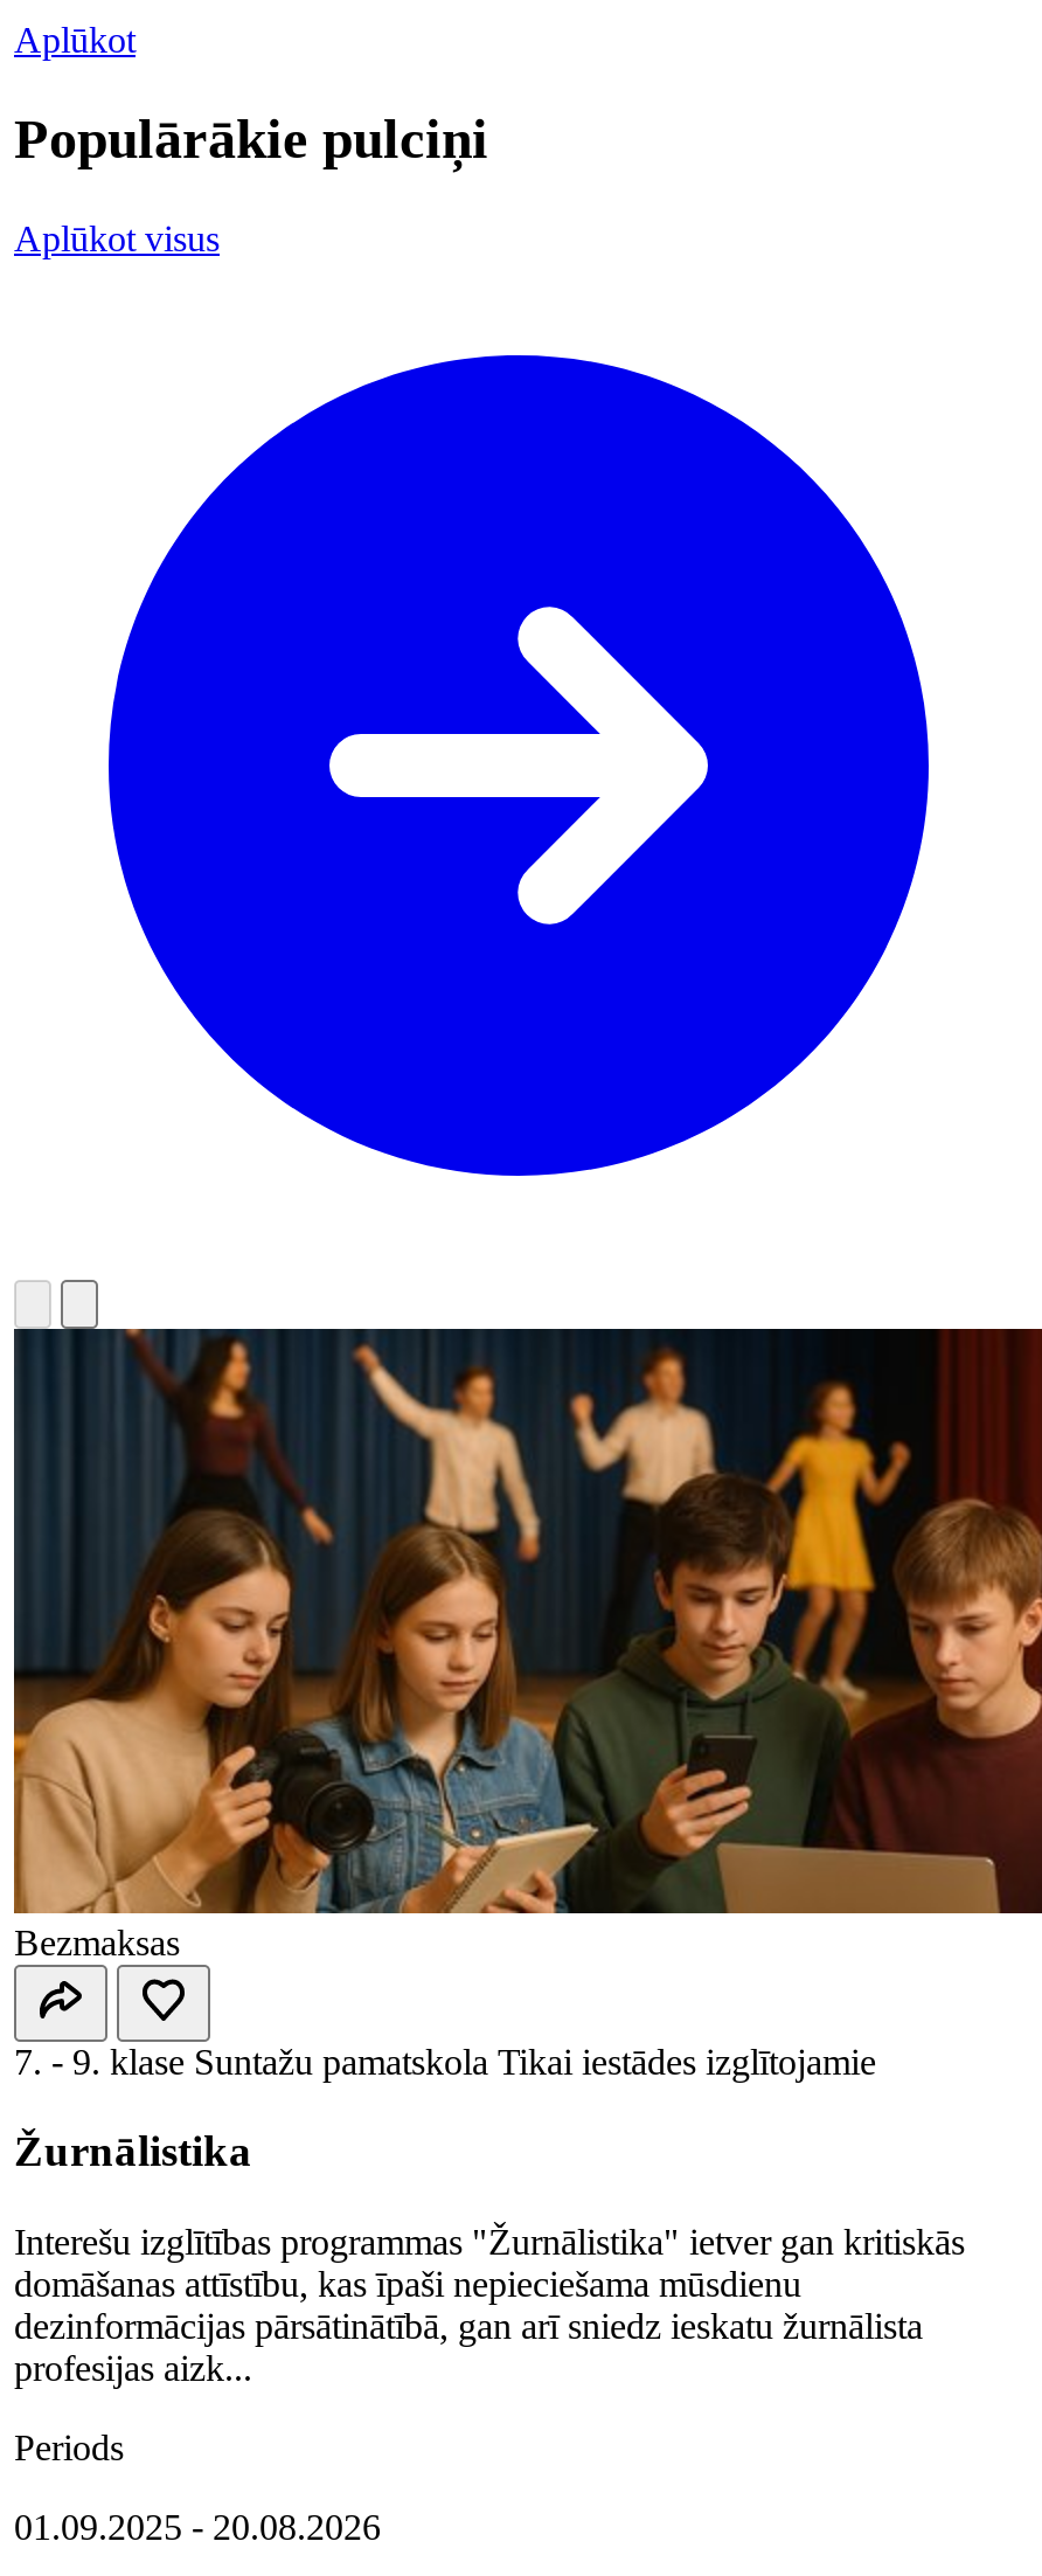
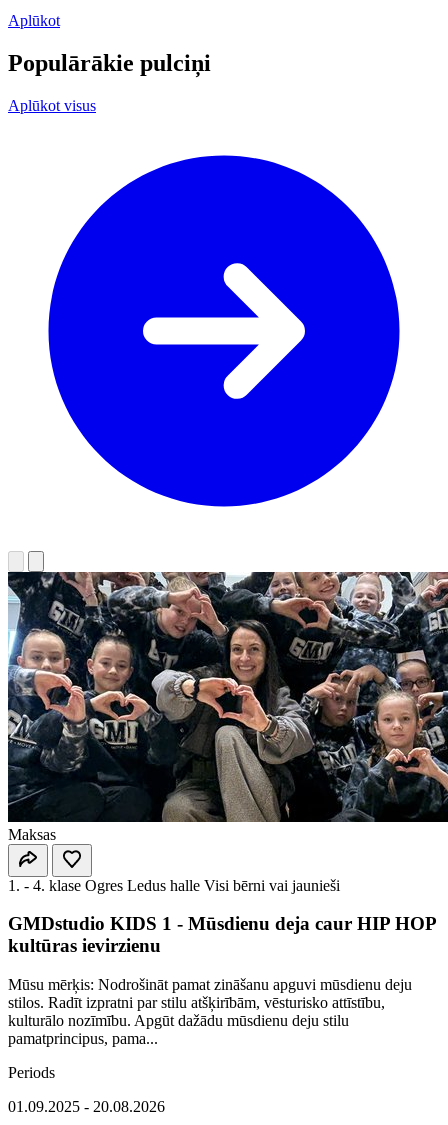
- [image]
- Bezmaksas
+ [image]
+ Maksas

- 7. - 9. klase Suntažu pamatskola Tikai iestādes izglītojamie
+ 1. - 4. klase Ogres Ledus halle Visi bērni vai jaunieši

- Žurnālistika
+ GMDstudio KIDS 1 - Mūsdienu deja caur HIP HOP
+ kultūras ievirzienu

- Interešu izglītības programmas "Žurnālistika" ietver gan kritiskās
- domāšanas attīstību, kas īpaši nepieciešama mūsdienu
- dezinformācijas pārsātinātībā, gan arī sniedz ieskatu žurnālista
- profesijas aizk...
+ Mūsu mērķis: Nodrošināt pamat zināšanu apguvi mūsdienu deju
+ stilos. Radīt izpratni par stilu atšķirībām, vēsturisko attīstību,
+ kulturālo nozīmību. Apgūt dažādu mūsdienu deju stilu
+ pamatprincipus, pama...
